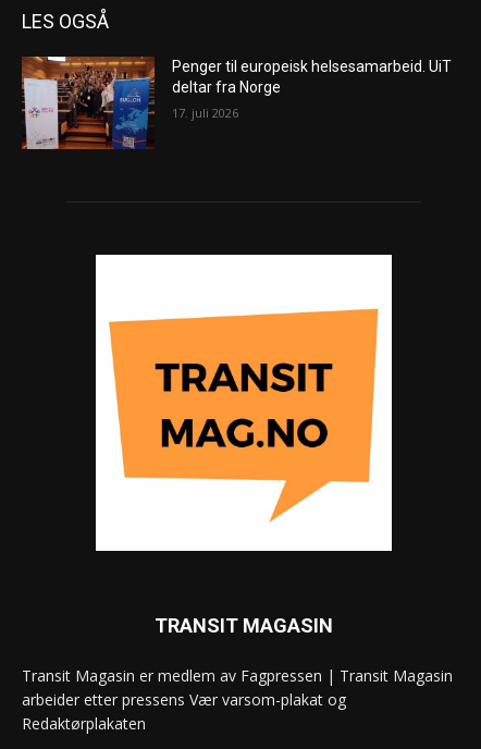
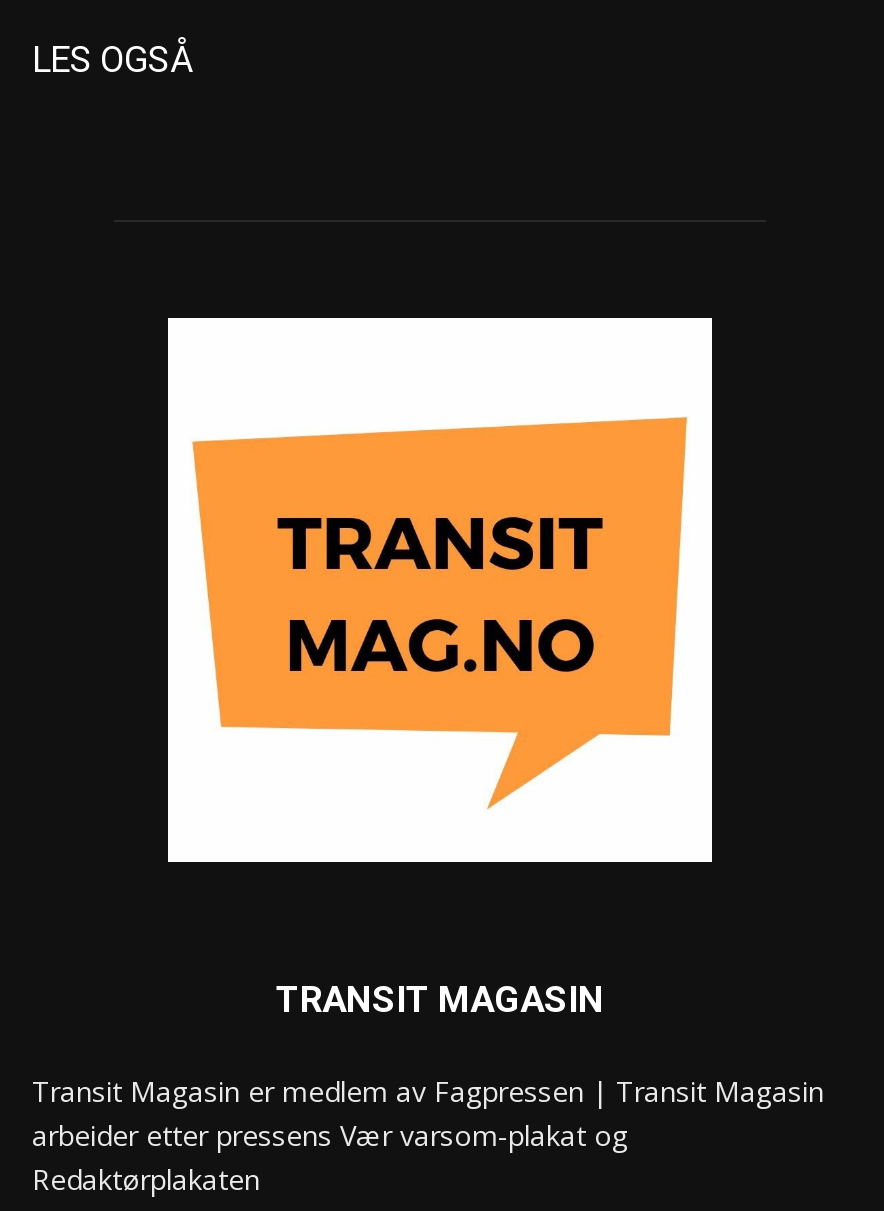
- [image]
- Penger til europeisk helsesamarbeid. UiT
- deltar fra Norge
- 17. juli 2026
